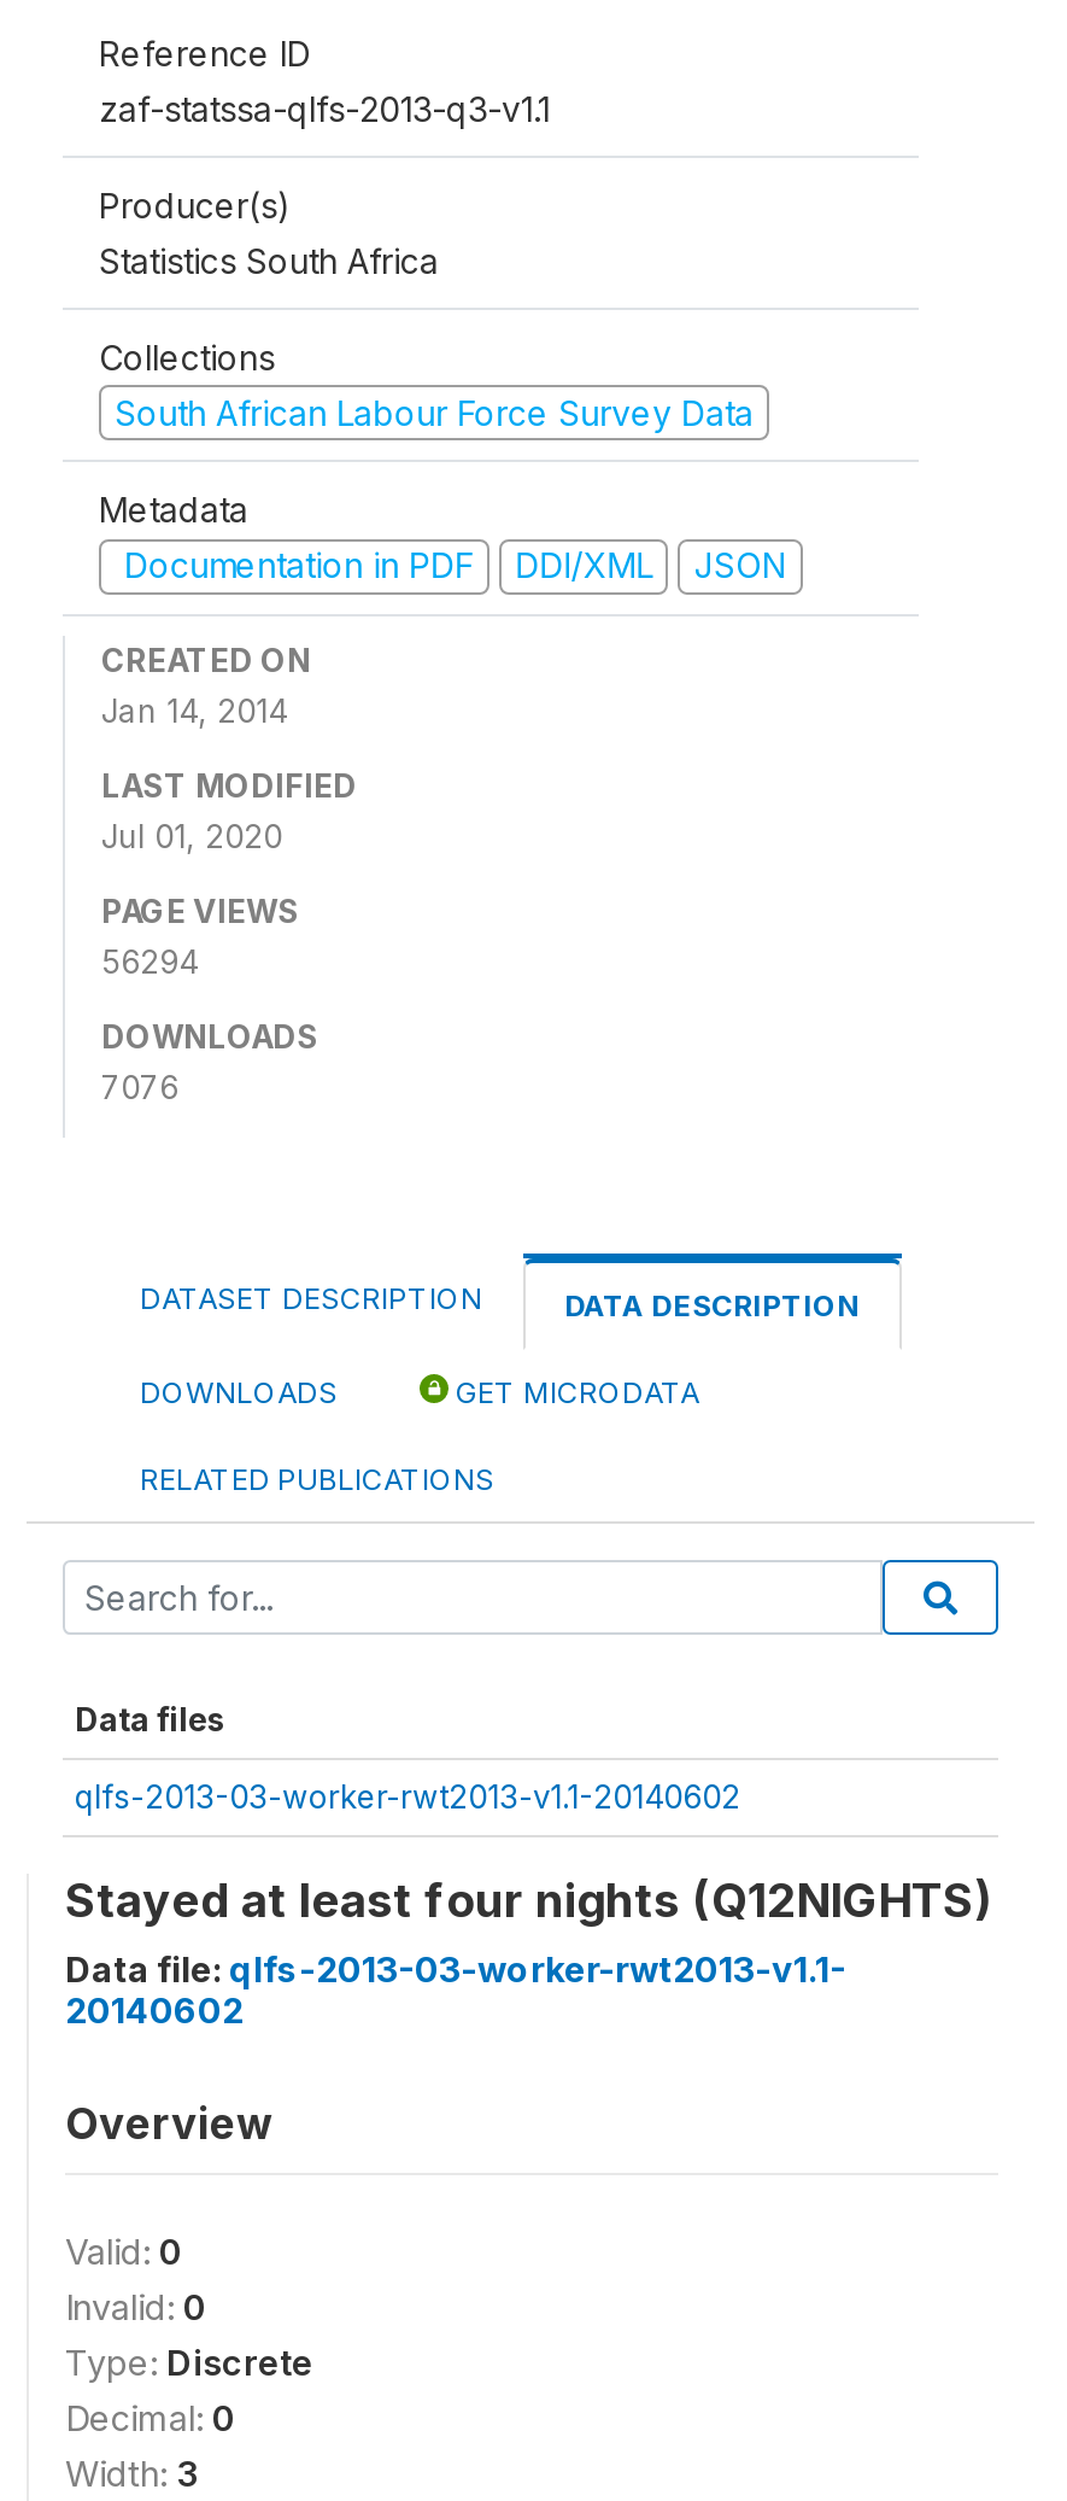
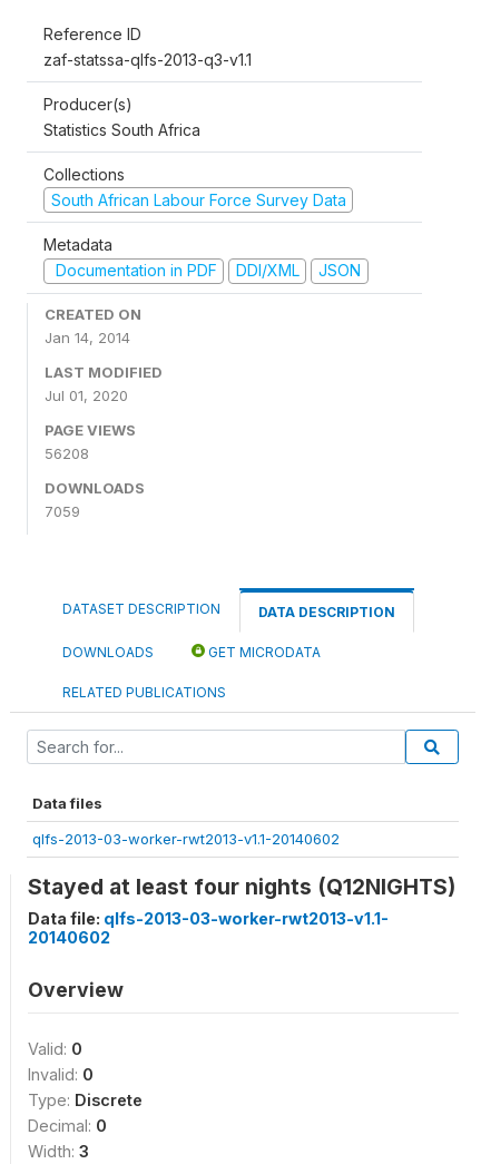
- 56294
+ 56208

- 7076
+ 7059
